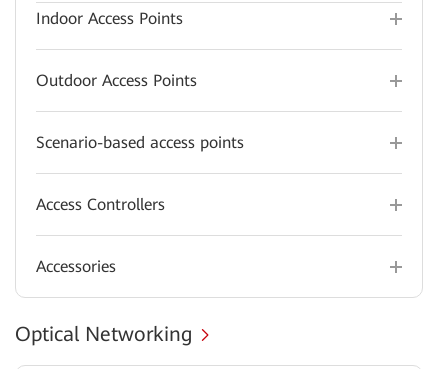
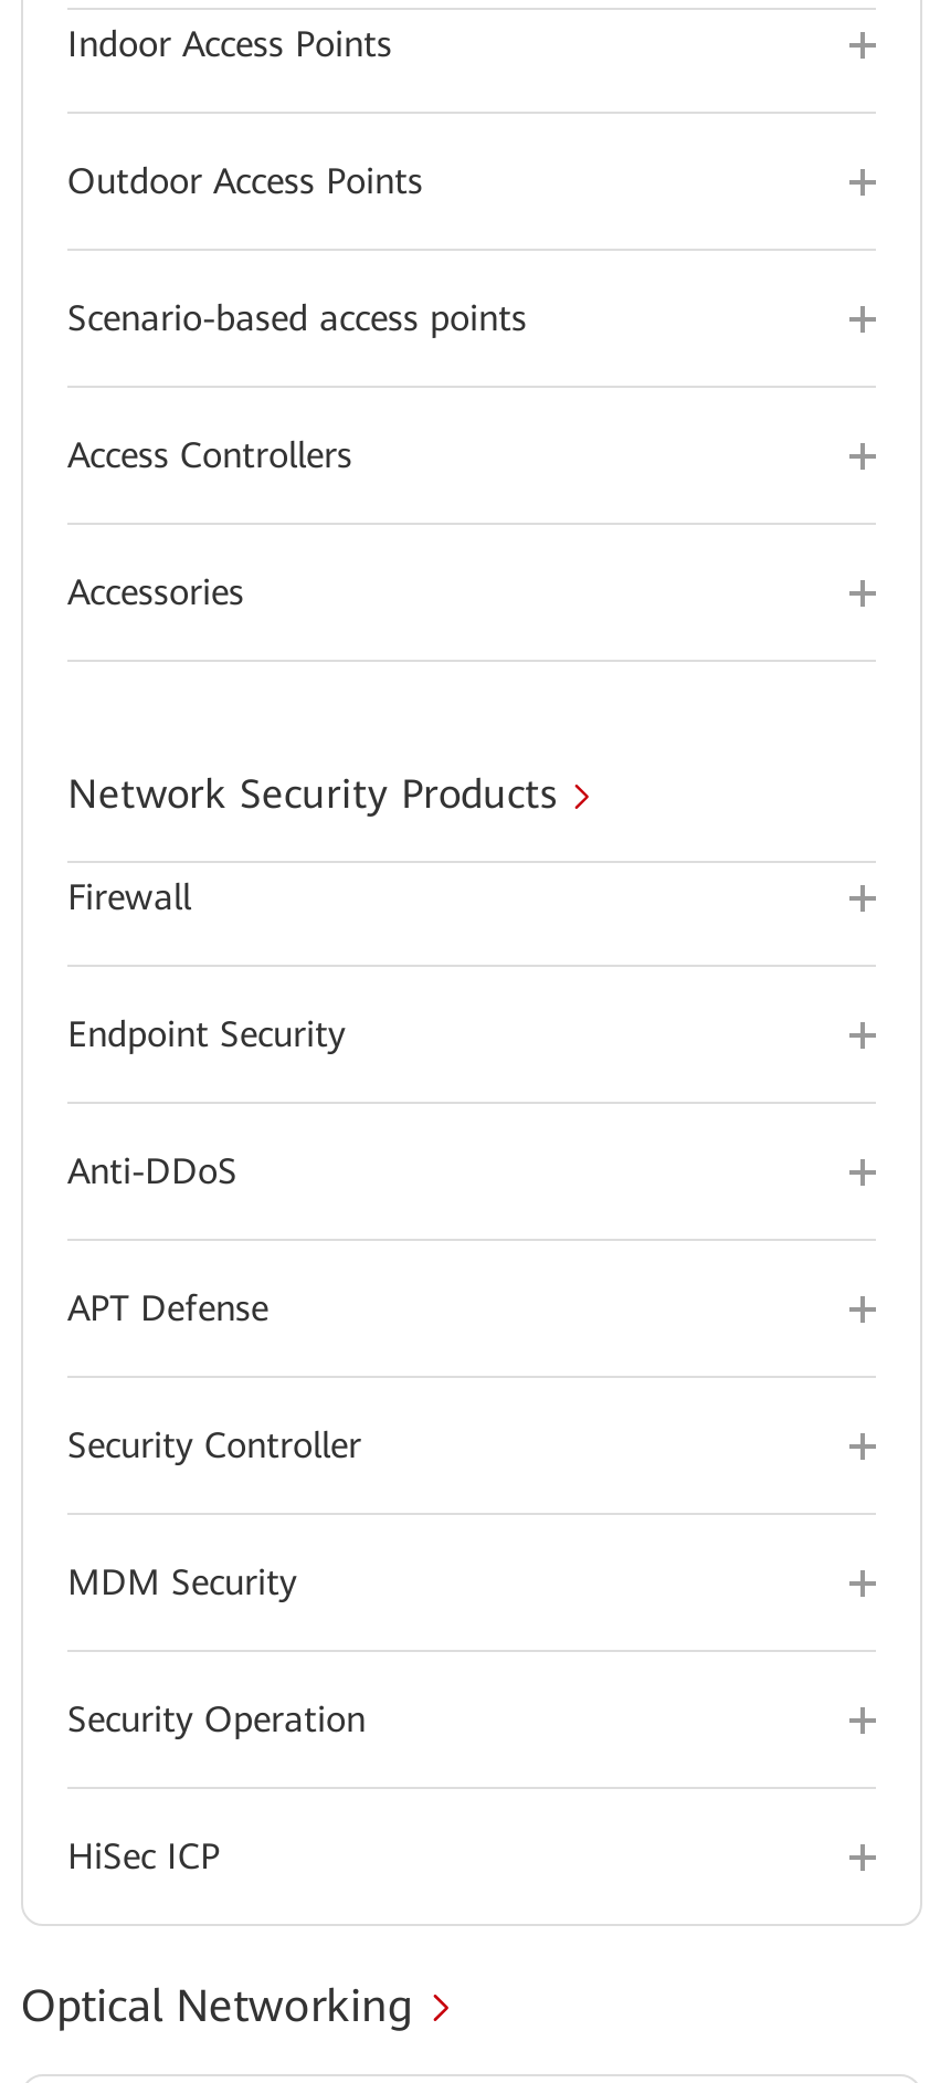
+ Network Security Products
+ Firewall
+ Endpoint Security
+ Anti-DDoS
+ APT Defense
+ Security Controller
+ MDM Security
+ Security Operation
+ HiSec ICP
